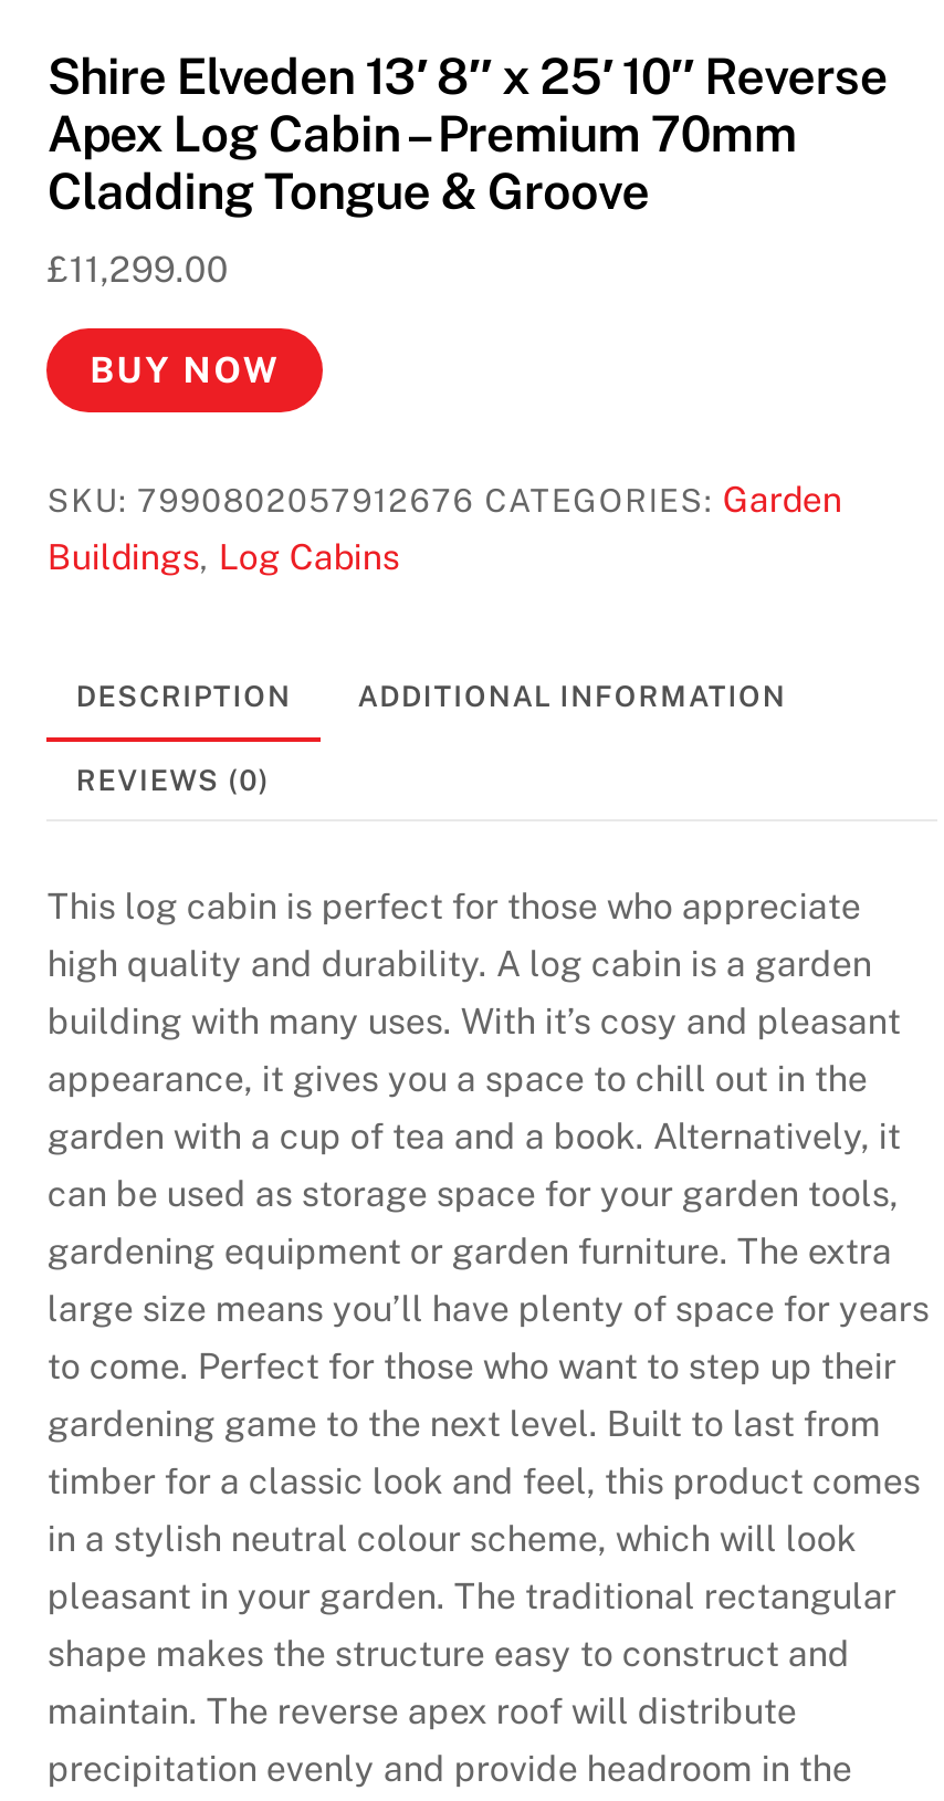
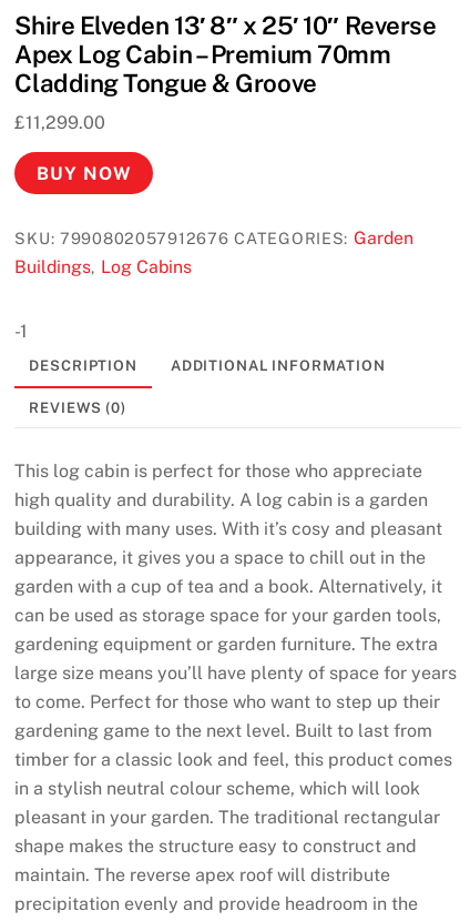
+ -1
